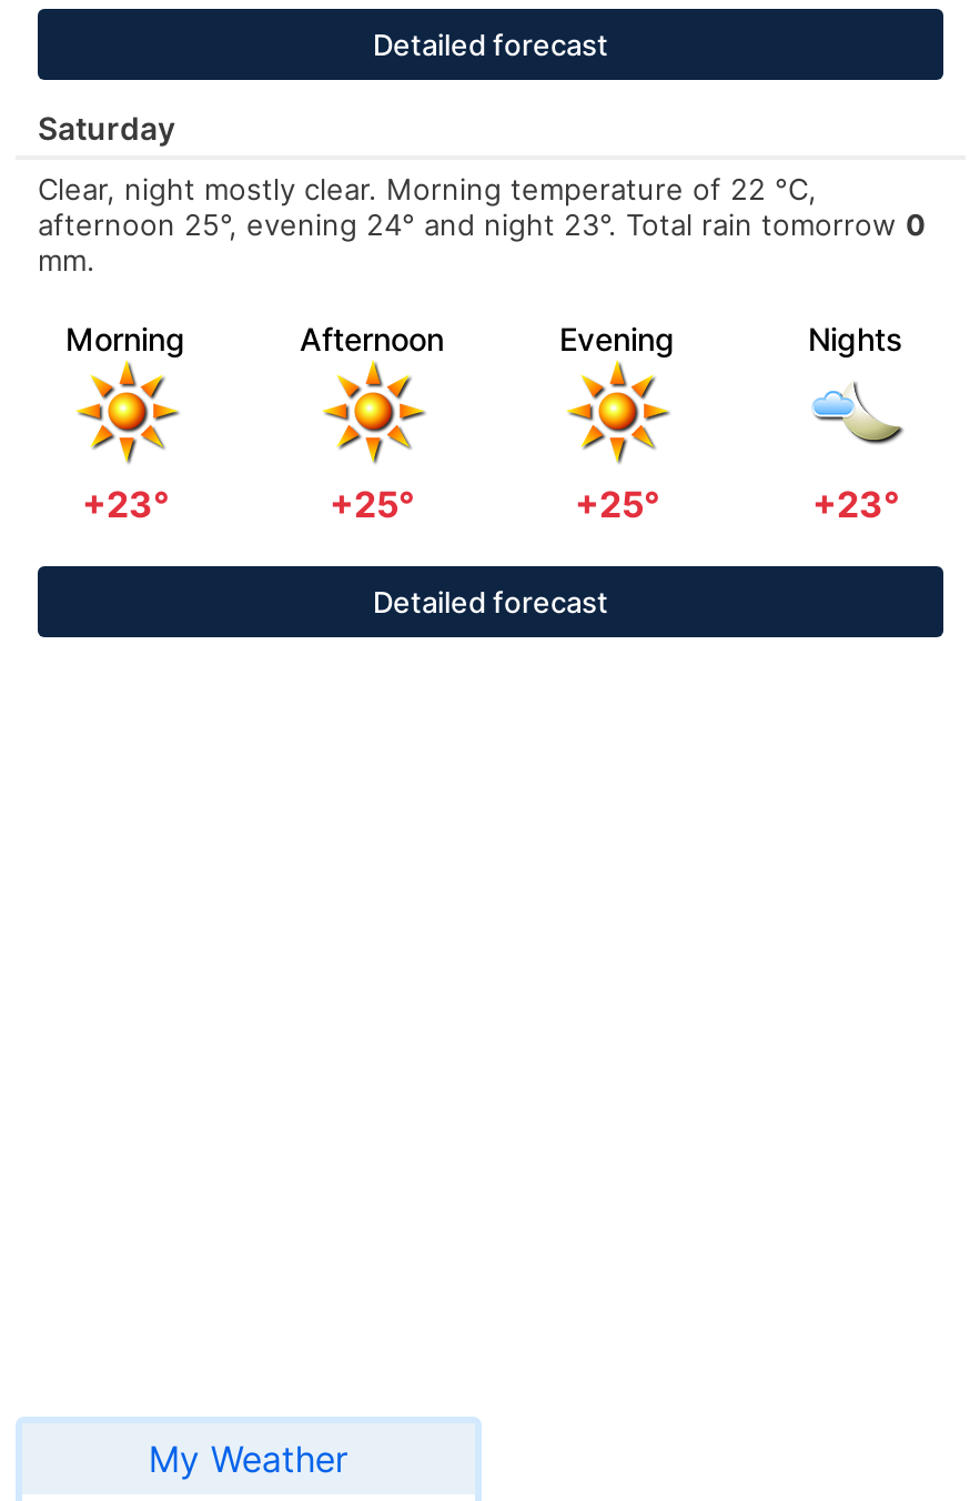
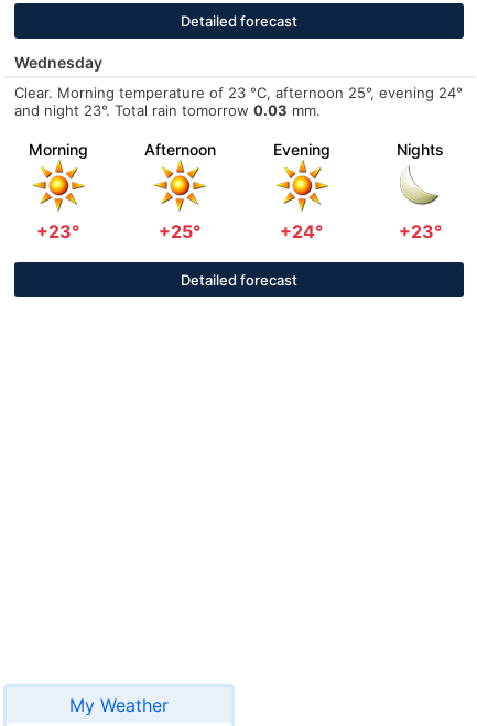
- Saturday
+ Wednesday

- Clear, night mostly clear. Morning temperature of 22 °C,
- afternoon 25°, evening 24° and night 23°. Total rain tomorrow 0
- mm.
+ Clear. Morning temperature of 23 °C, afternoon 25°, evening 24°
+ and night 23°. Total rain tomorrow 0.03 mm.

- [image]
+ [image]

- +25°
+ +24°
